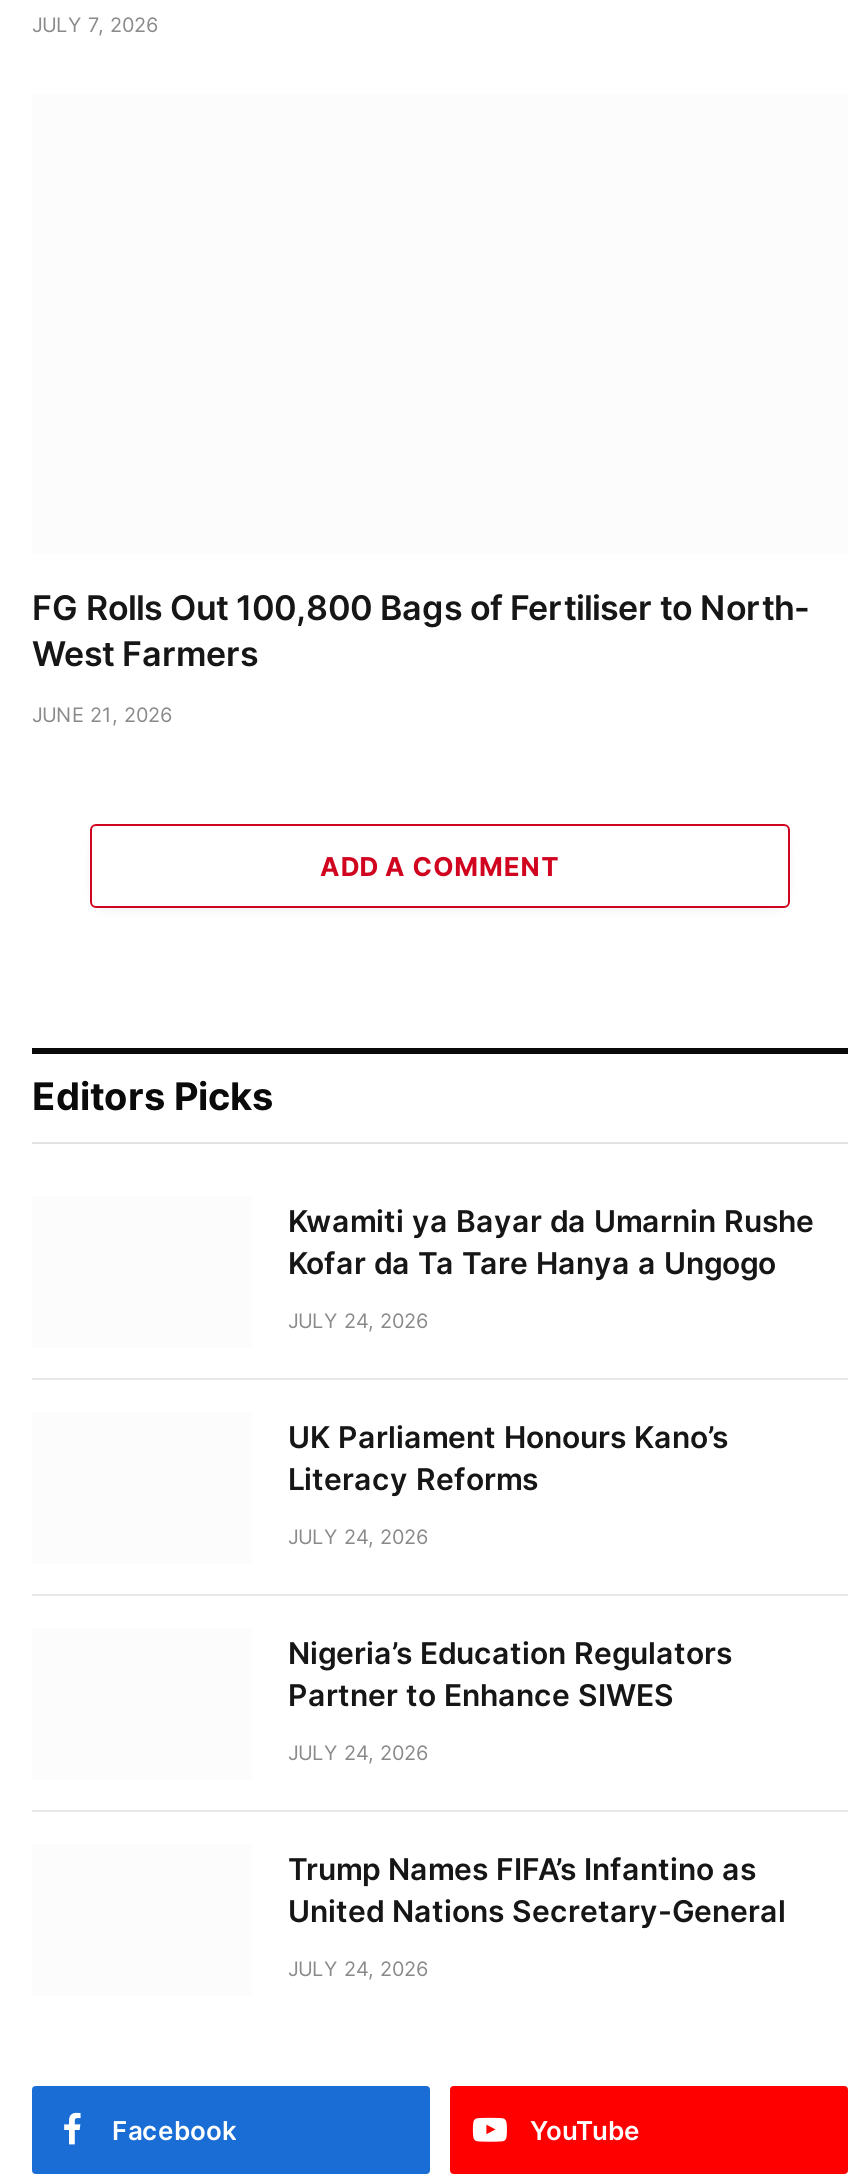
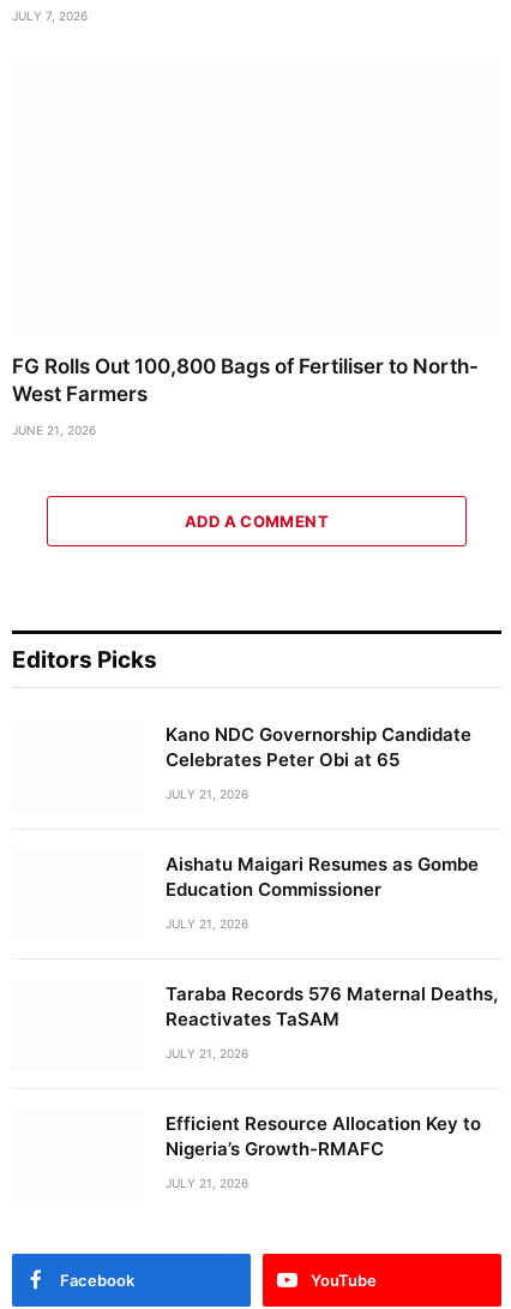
- Kwamiti ya Bayar da Umarnin Rushe
- Kofar da Ta Tare Hanya a Ungogo
+ Kano NDC Governorship Candidate
+ Celebrates Peter Obi at 65

- JULY 24, 2026
+ JULY 21, 2026

- UK Parliament Honours Kano’s
- Literacy Reforms
+ Aishatu Maigari Resumes as Gombe
+ Education Commissioner

- JULY 24, 2026
+ JULY 21, 2026

- Nigeria’s Education Regulators
- Partner to Enhance SIWES
+ Taraba Records 576 Maternal Deaths,
+ Reactivates TaSAM

- JULY 24, 2026
+ JULY 21, 2026

- Trump Names FIFA’s Infantino as
- United Nations Secretary-General
+ Efficient Resource Allocation Key to
+ Nigeria’s Growth-RMAFC

- JULY 24, 2026
+ JULY 21, 2026
